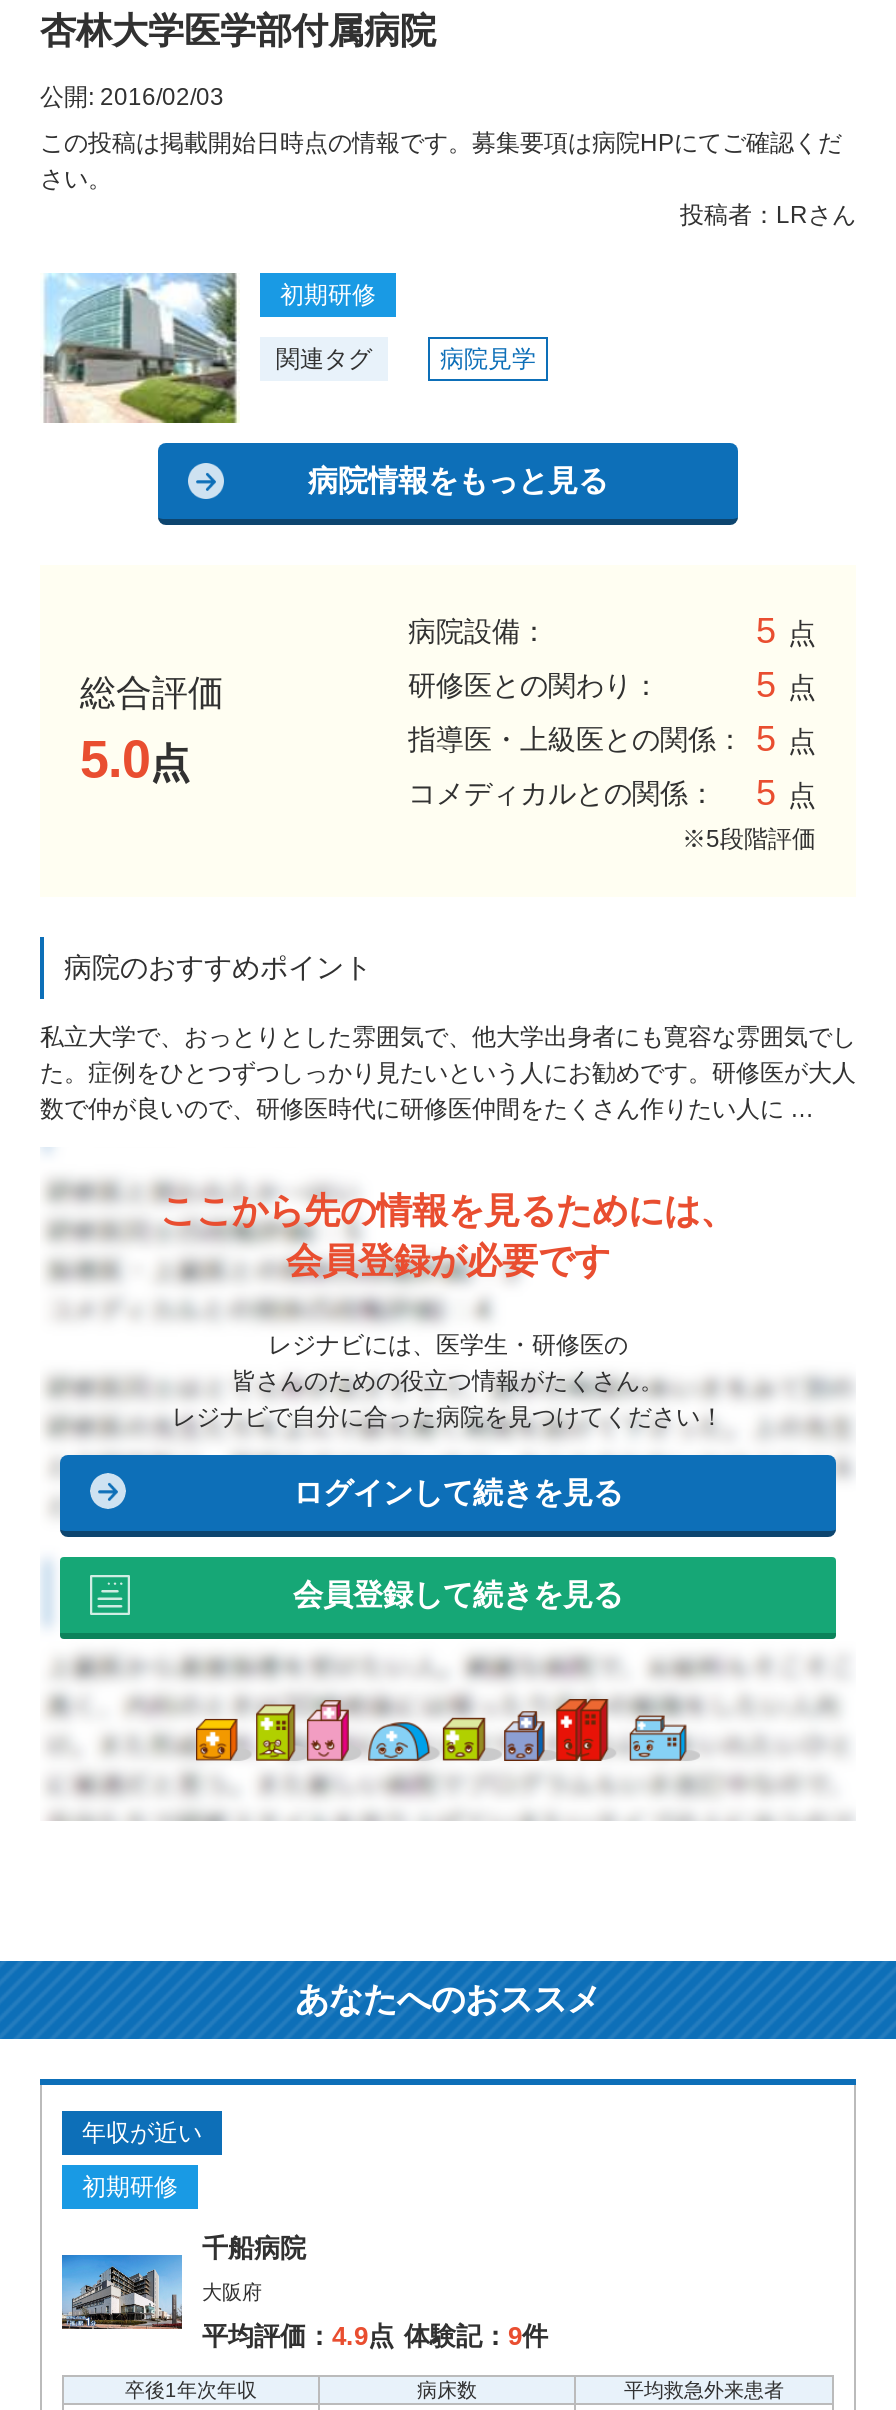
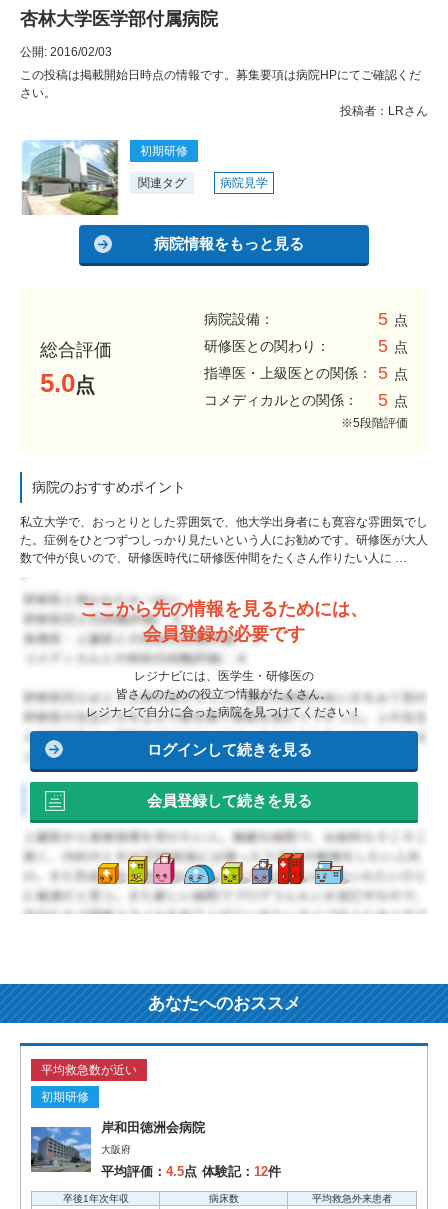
- 年収が近い
+ 平均救急数が近い

- [image]
- 千船病院
+ [image]
+ 岸和田徳洲会病院

- 平均評価：4.9点 体験記：9件
+ 平均評価：4.5点 体験記：12件
